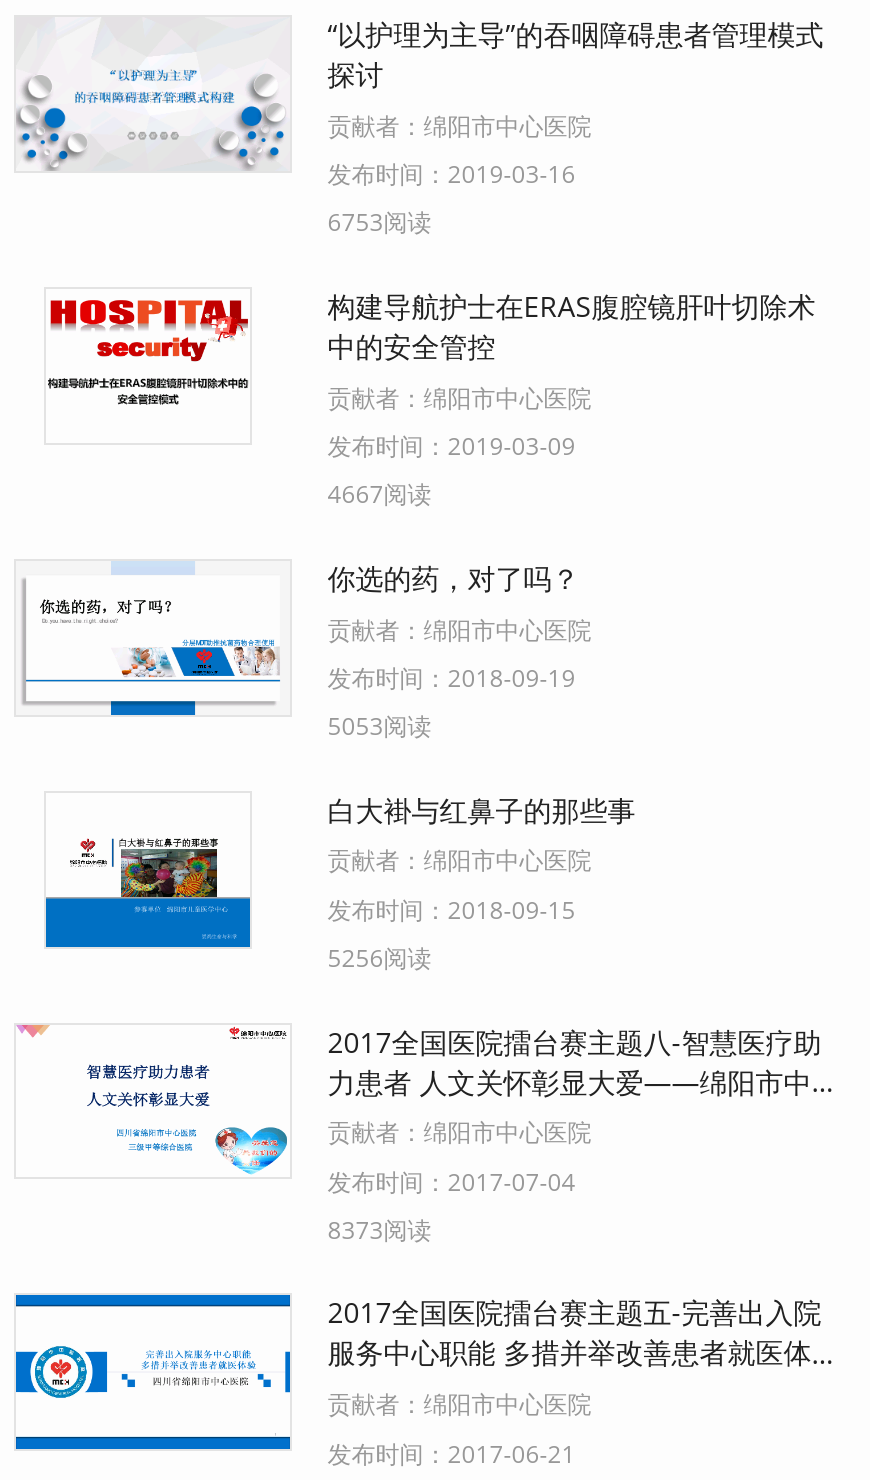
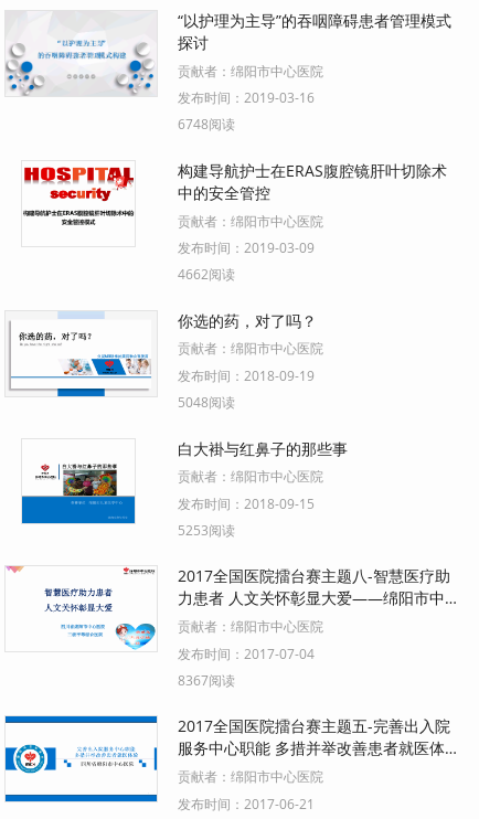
- 6753阅读
+ 6748阅读

- 4667阅读
+ 4662阅读

- 5053阅读
+ 5048阅读

- 5256阅读
+ 5253阅读

- 8373阅读
+ 8367阅读
